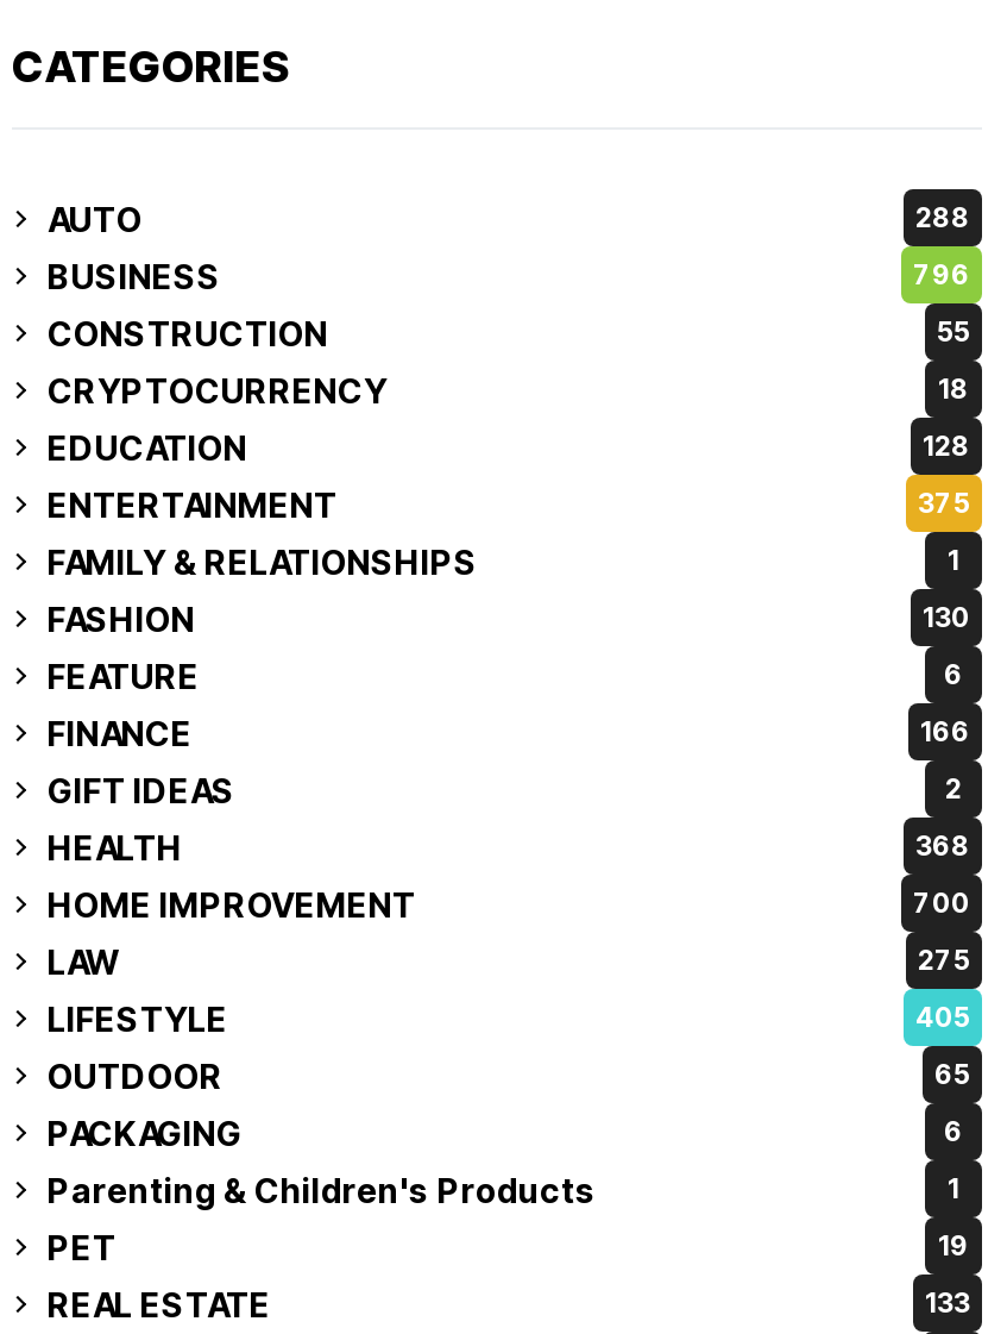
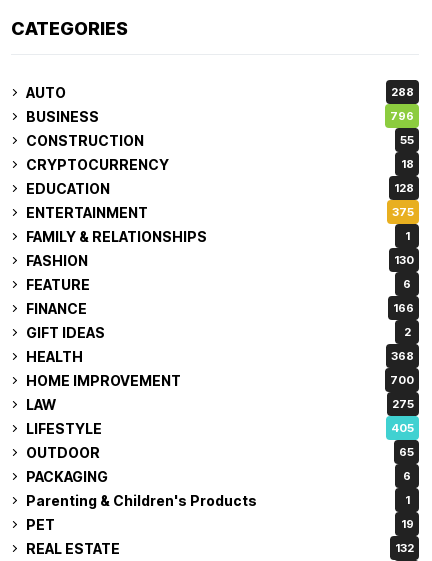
- 133
+ 132
